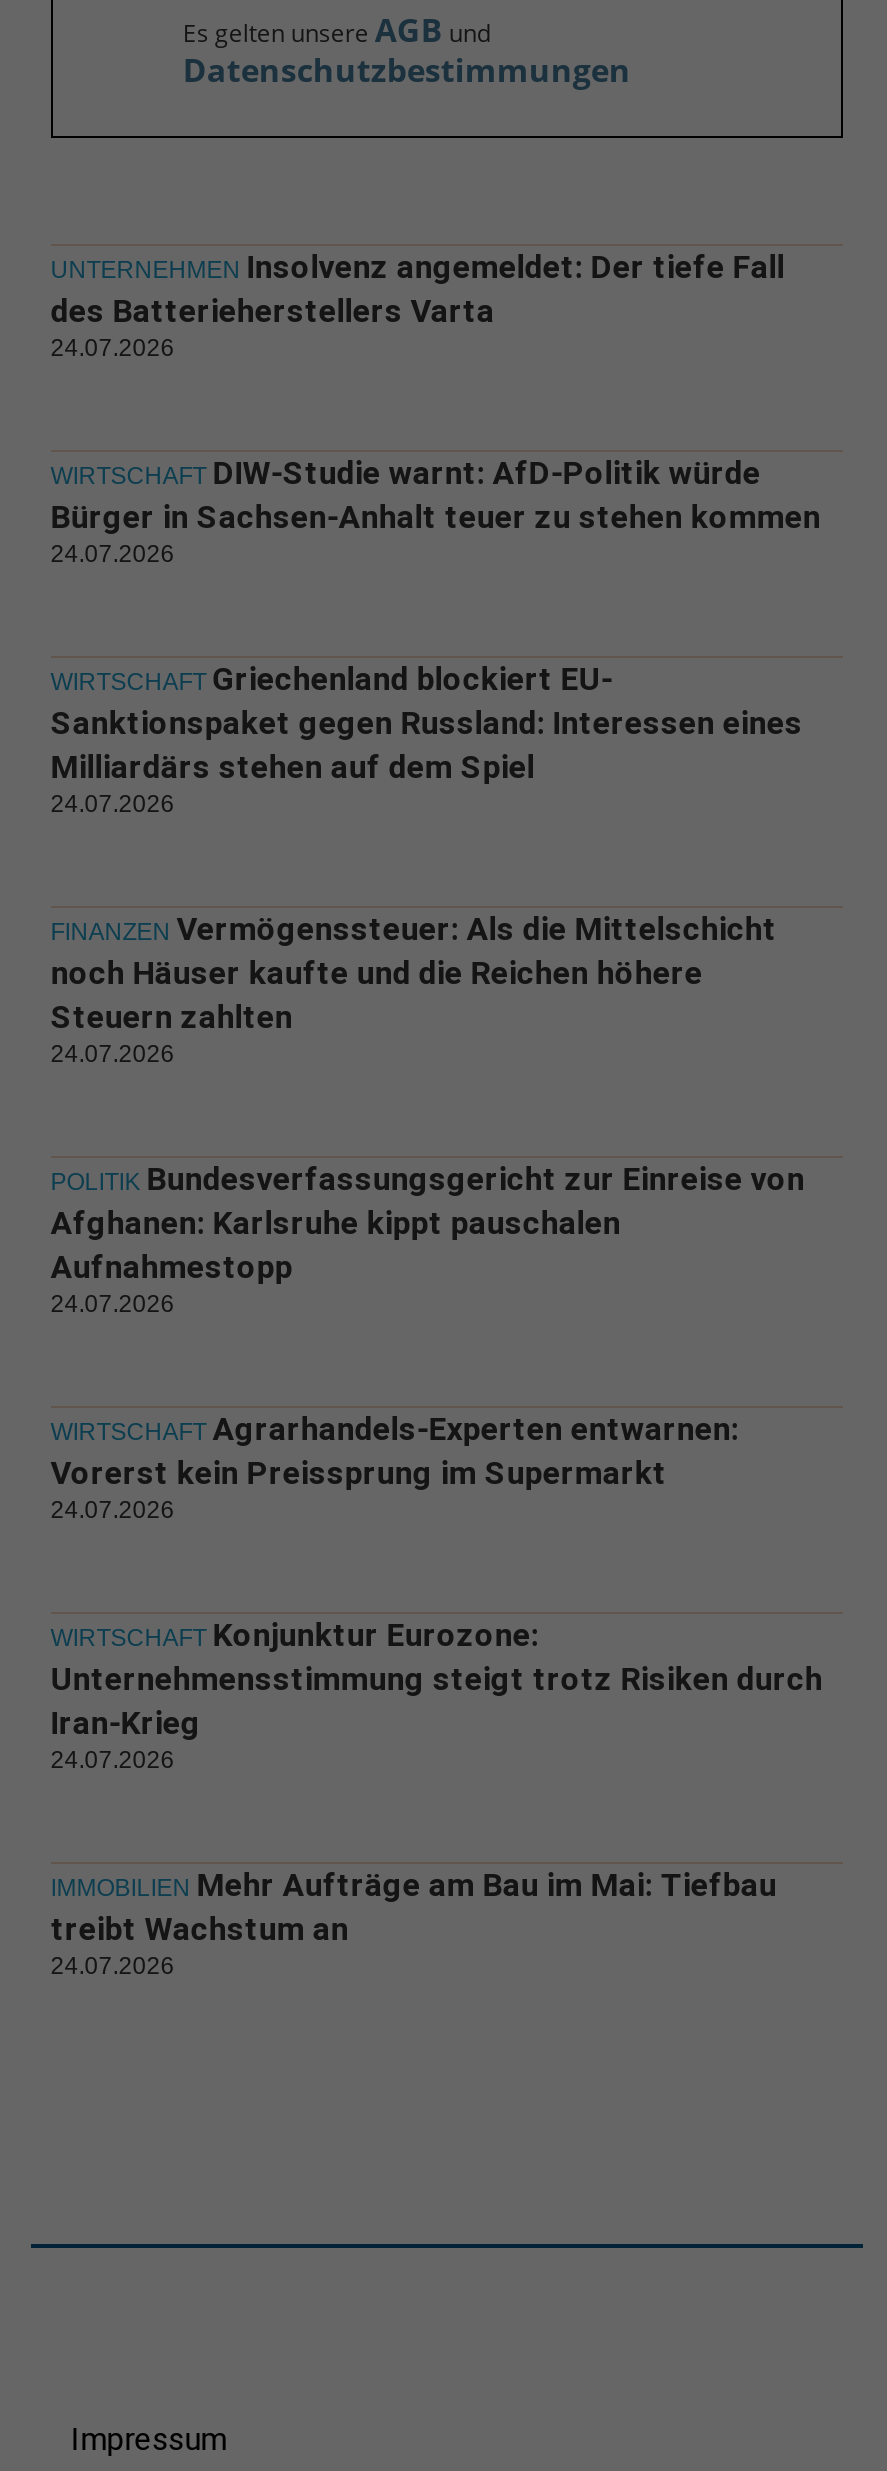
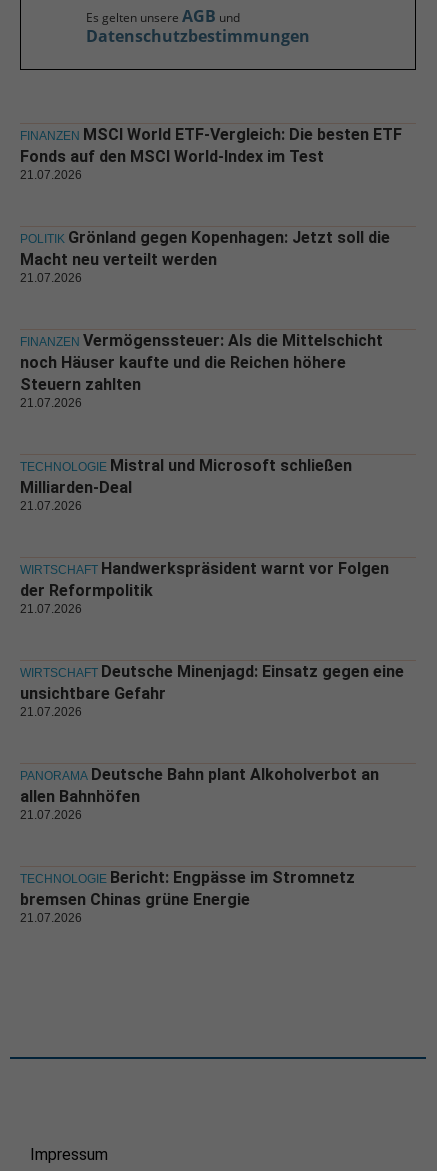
- UNTERNEHMEN Insolvenz angemeldet: Der tiefe Fall
- des Batterieherstellers Varta
- 24.07.2026
- WIRTSCHAFT DIW-Studie warnt: AfD-Politik würde
- Bürger in Sachsen-Anhalt teuer zu stehen kommen
- 24.07.2026
- WIRTSCHAFT Griechenland blockiert EU-
- Sanktionspaket gegen Russland: Interessen eines
- Milliardärs stehen auf dem Spiel
- 24.07.2026
+ FINANZEN MSCI World ETF-Vergleich: Die besten ETF
+ Fonds auf den MSCI World-Index im Test
+ 21.07.2026
+ POLITIK Grönland gegen Kopenhagen: Jetzt soll die
+ Macht neu verteilt werden
+ 21.07.2026

moved up: FINANZEN Vermögenssteuer: Als die Mittelschicht | noch Häuser kaufte und die Reichen höhere | Steuern zahlten

- 24.07.2026
- POLITIK Bundesverfassungsgericht zur Einreise von
- Afghanen: Karlsruhe kippt pauschalen
- Aufnahmestopp
- 24.07.2026
- WIRTSCHAFT Agrarhandels-Experten entwarnen:
- Vorerst kein Preissprung im Supermarkt
- 24.07.2026
- WIRTSCHAFT Konjunktur Eurozone:
- Unternehmensstimmung steigt trotz Risiken durch
- Iran-Krieg
- 24.07.2026
- IMMOBILIEN Mehr Aufträge am Bau im Mai: Tiefbau
- treibt Wachstum an
- 24.07.2026
+ 21.07.2026
+ TECHNOLOGIE Mistral und Microsoft schließen
+ Milliarden-Deal
+ 21.07.2026
+ WIRTSCHAFT Handwerkspräsident warnt vor Folgen
+ der Reformpolitik
+ 21.07.2026
+ WIRTSCHAFT Deutsche Minenjagd: Einsatz gegen eine
+ unsichtbare Gefahr
+ 21.07.2026
+ PANORAMA Deutsche Bahn plant Alkoholverbot an
+ allen Bahnhöfen
+ 21.07.2026
+ TECHNOLOGIE Bericht: Engpässe im Stromnetz
+ bremsen Chinas grüne Energie
+ 21.07.2026
